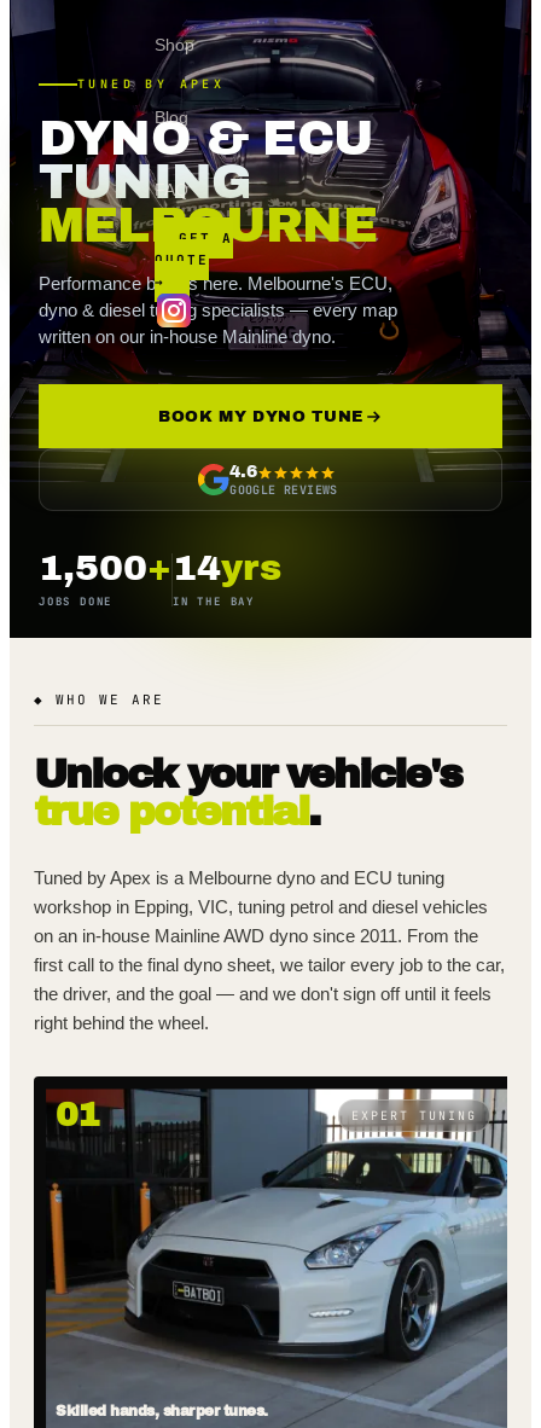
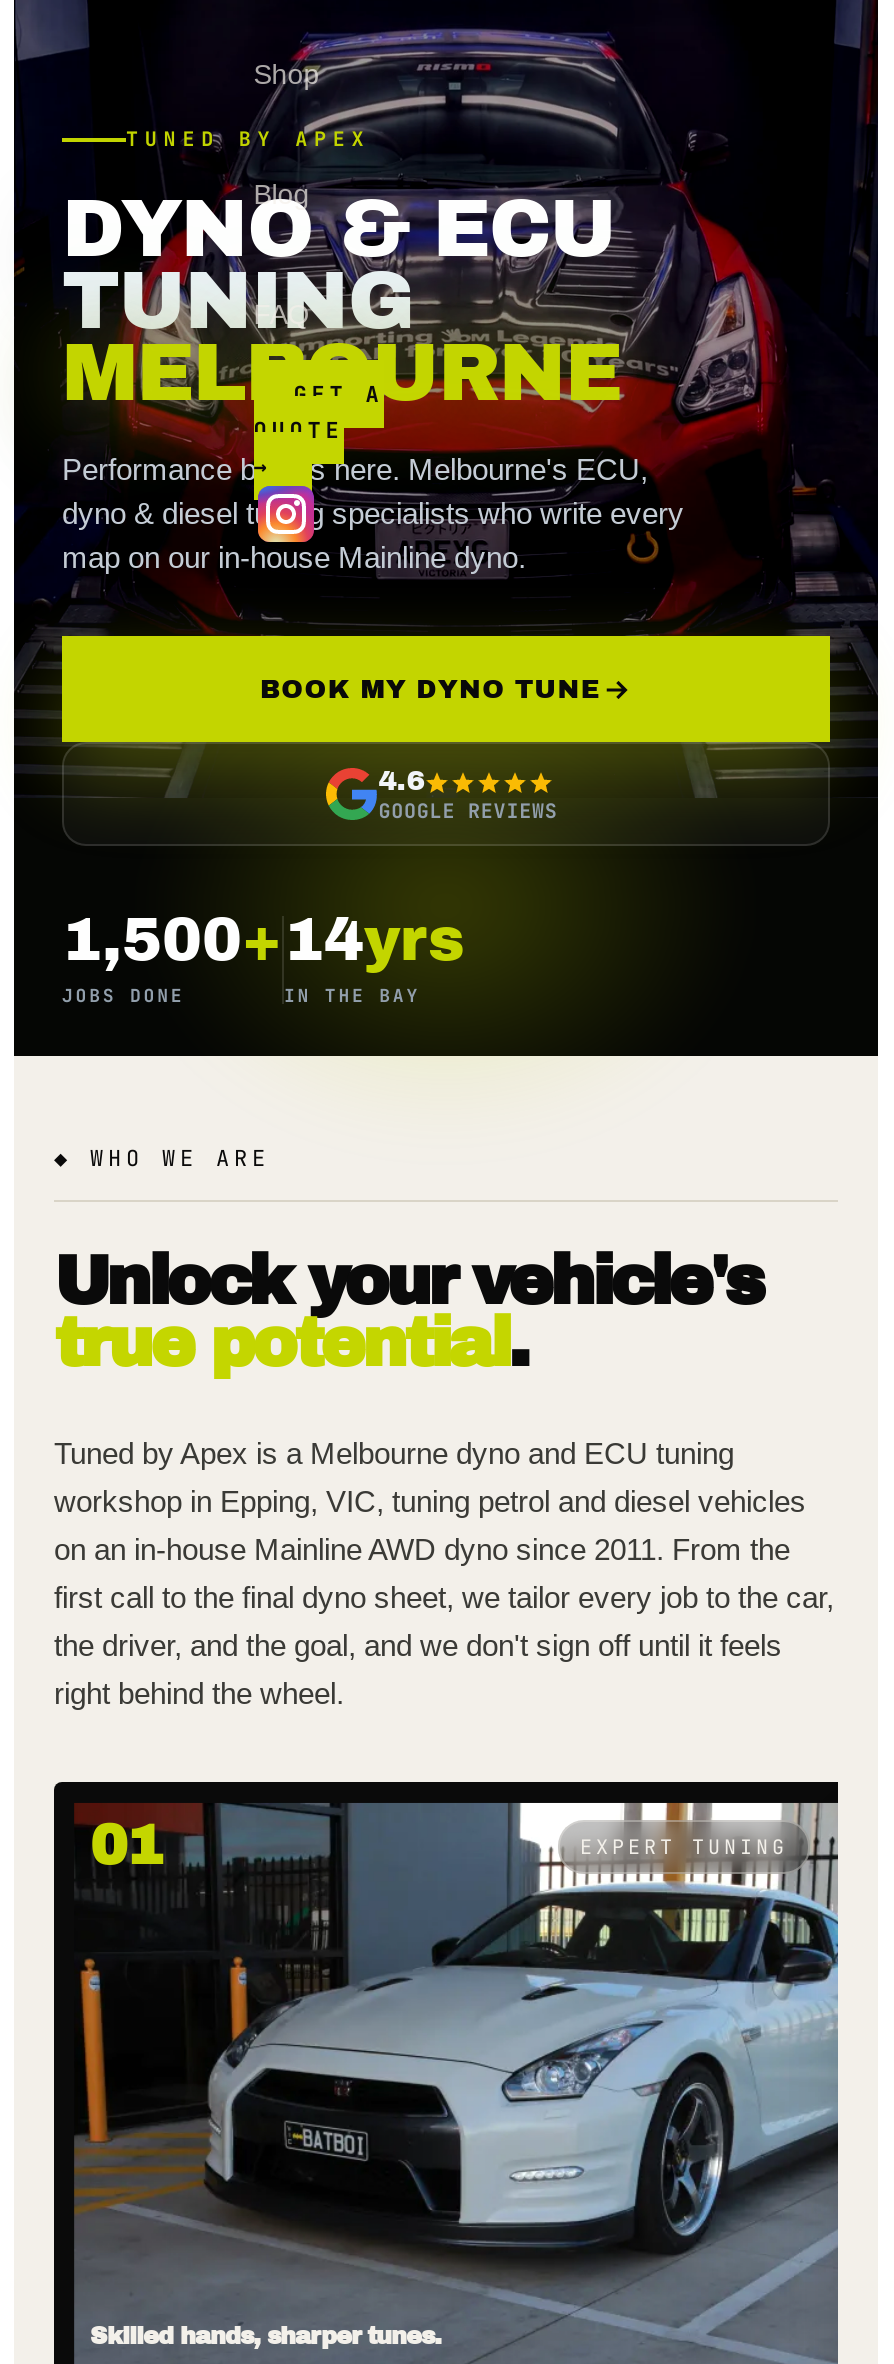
- dyno & diesel tuning specialists — every map
+ dyno & diesel tuning specialists who write every

- written on our in-house Mainline dyno.
+ map on our in-house Mainline dyno.

- the driver, and the goal — and we don't sign off until it feels
+ the driver, and the goal, and we don't sign off until it feels
